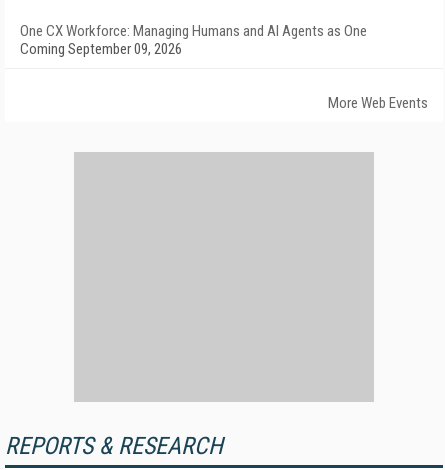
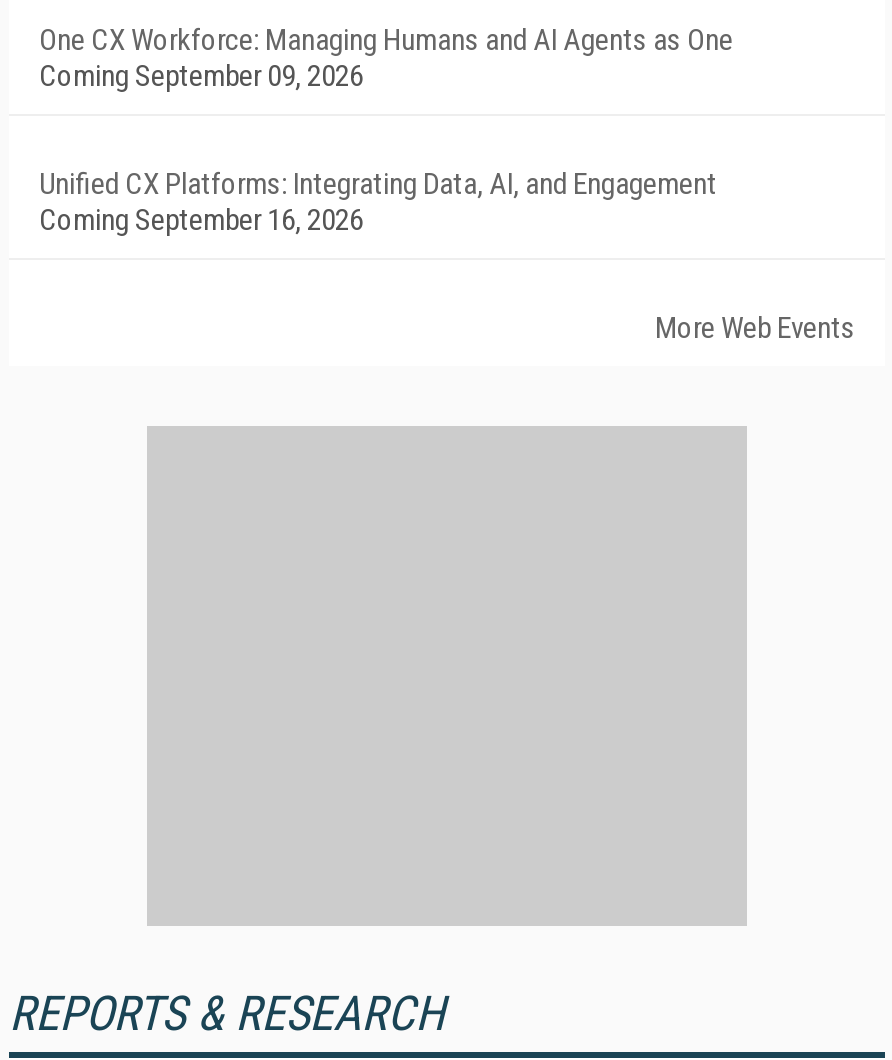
+ Unified CX Platforms: Integrating Data, AI, and Engagement
+ Coming September 16, 2026
